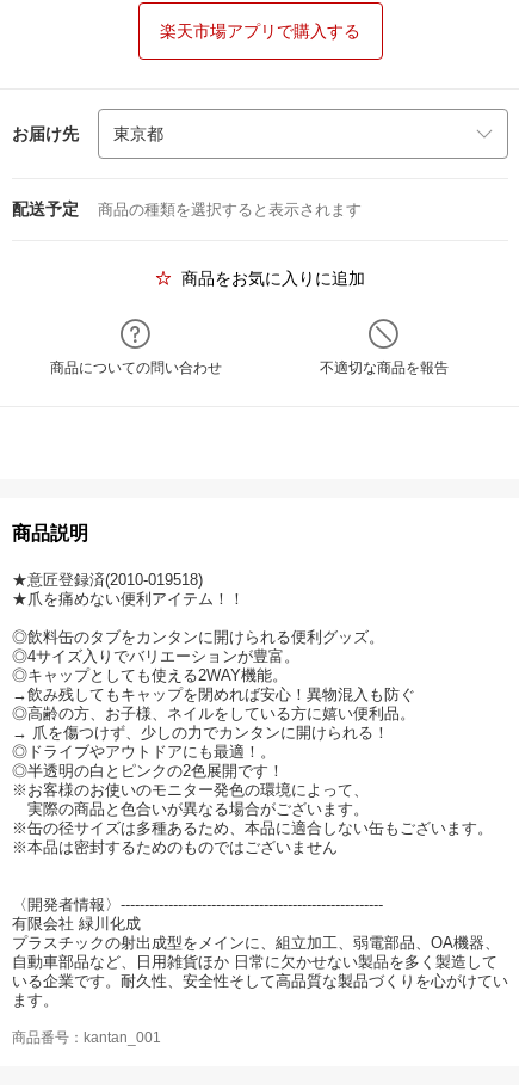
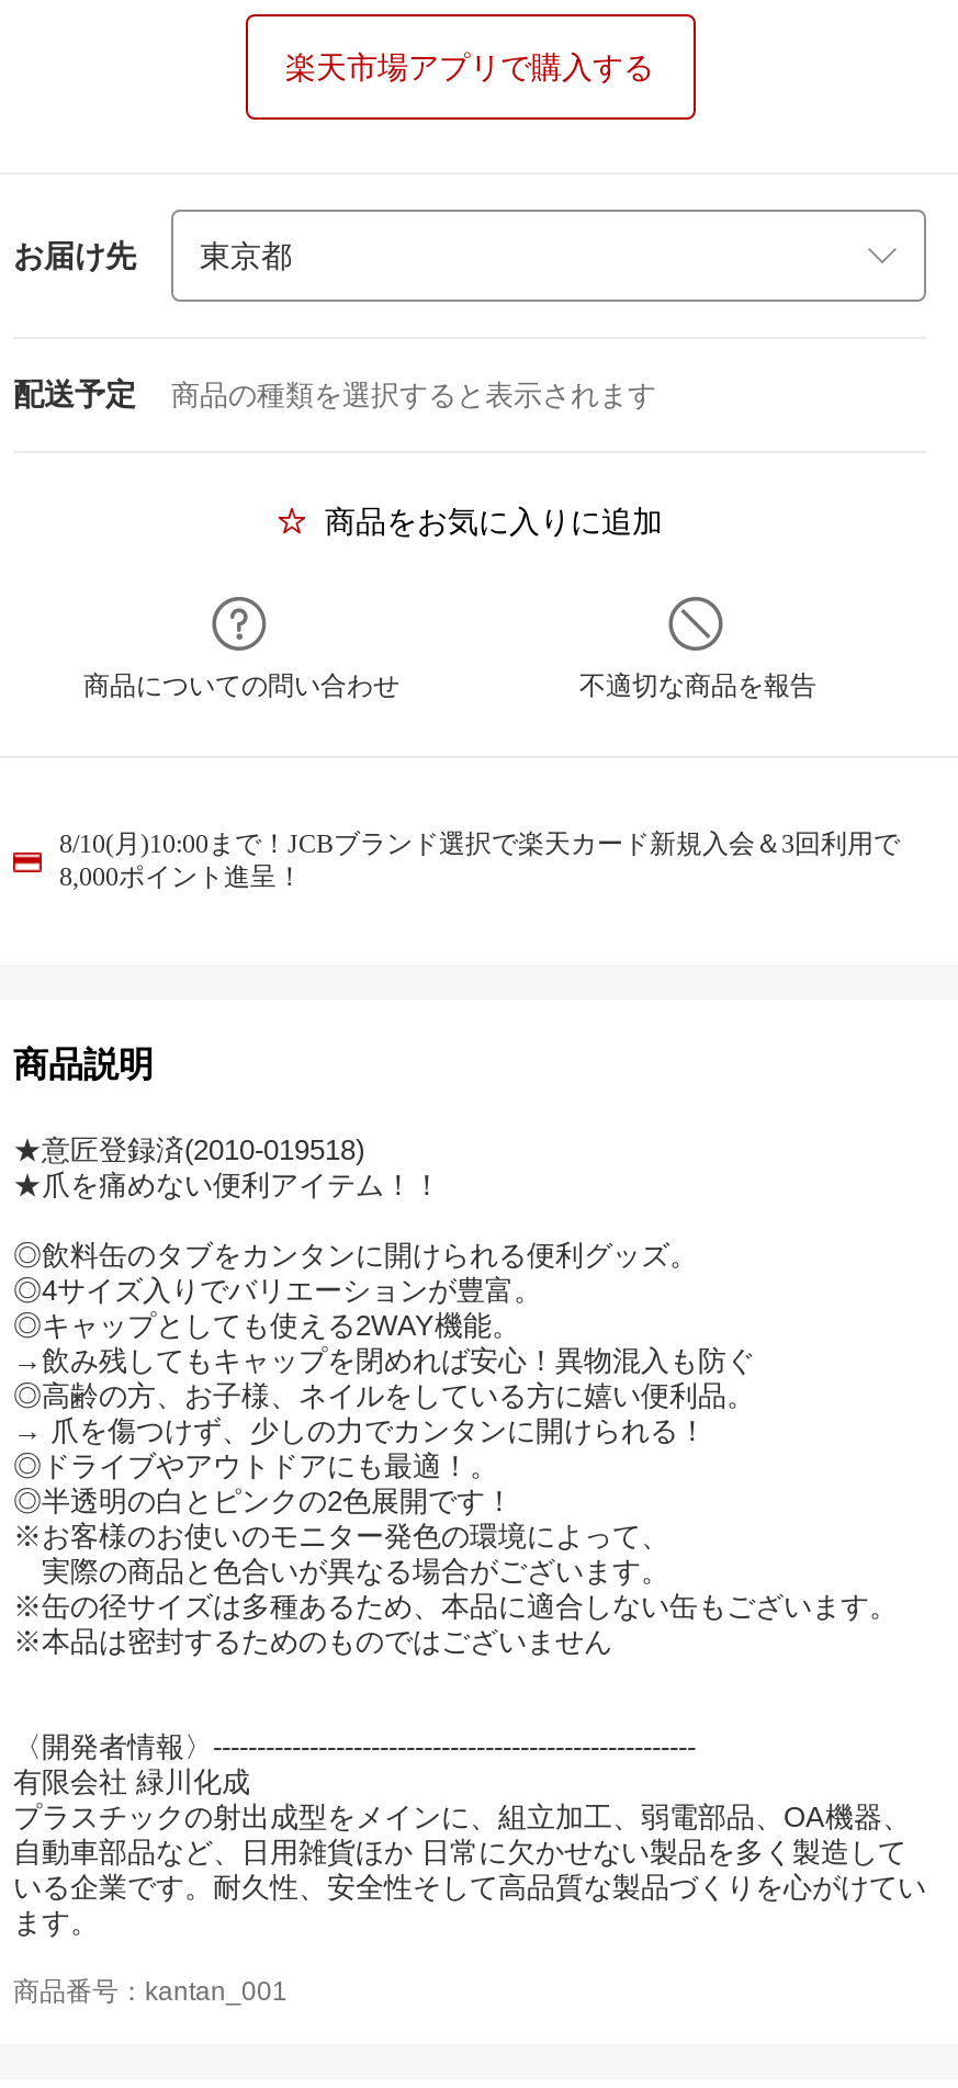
+ 8/10(月)10:00まで！JCBブランド選択で楽天カード新規入会＆3回利用で
+ 8,000ポイント進呈！
